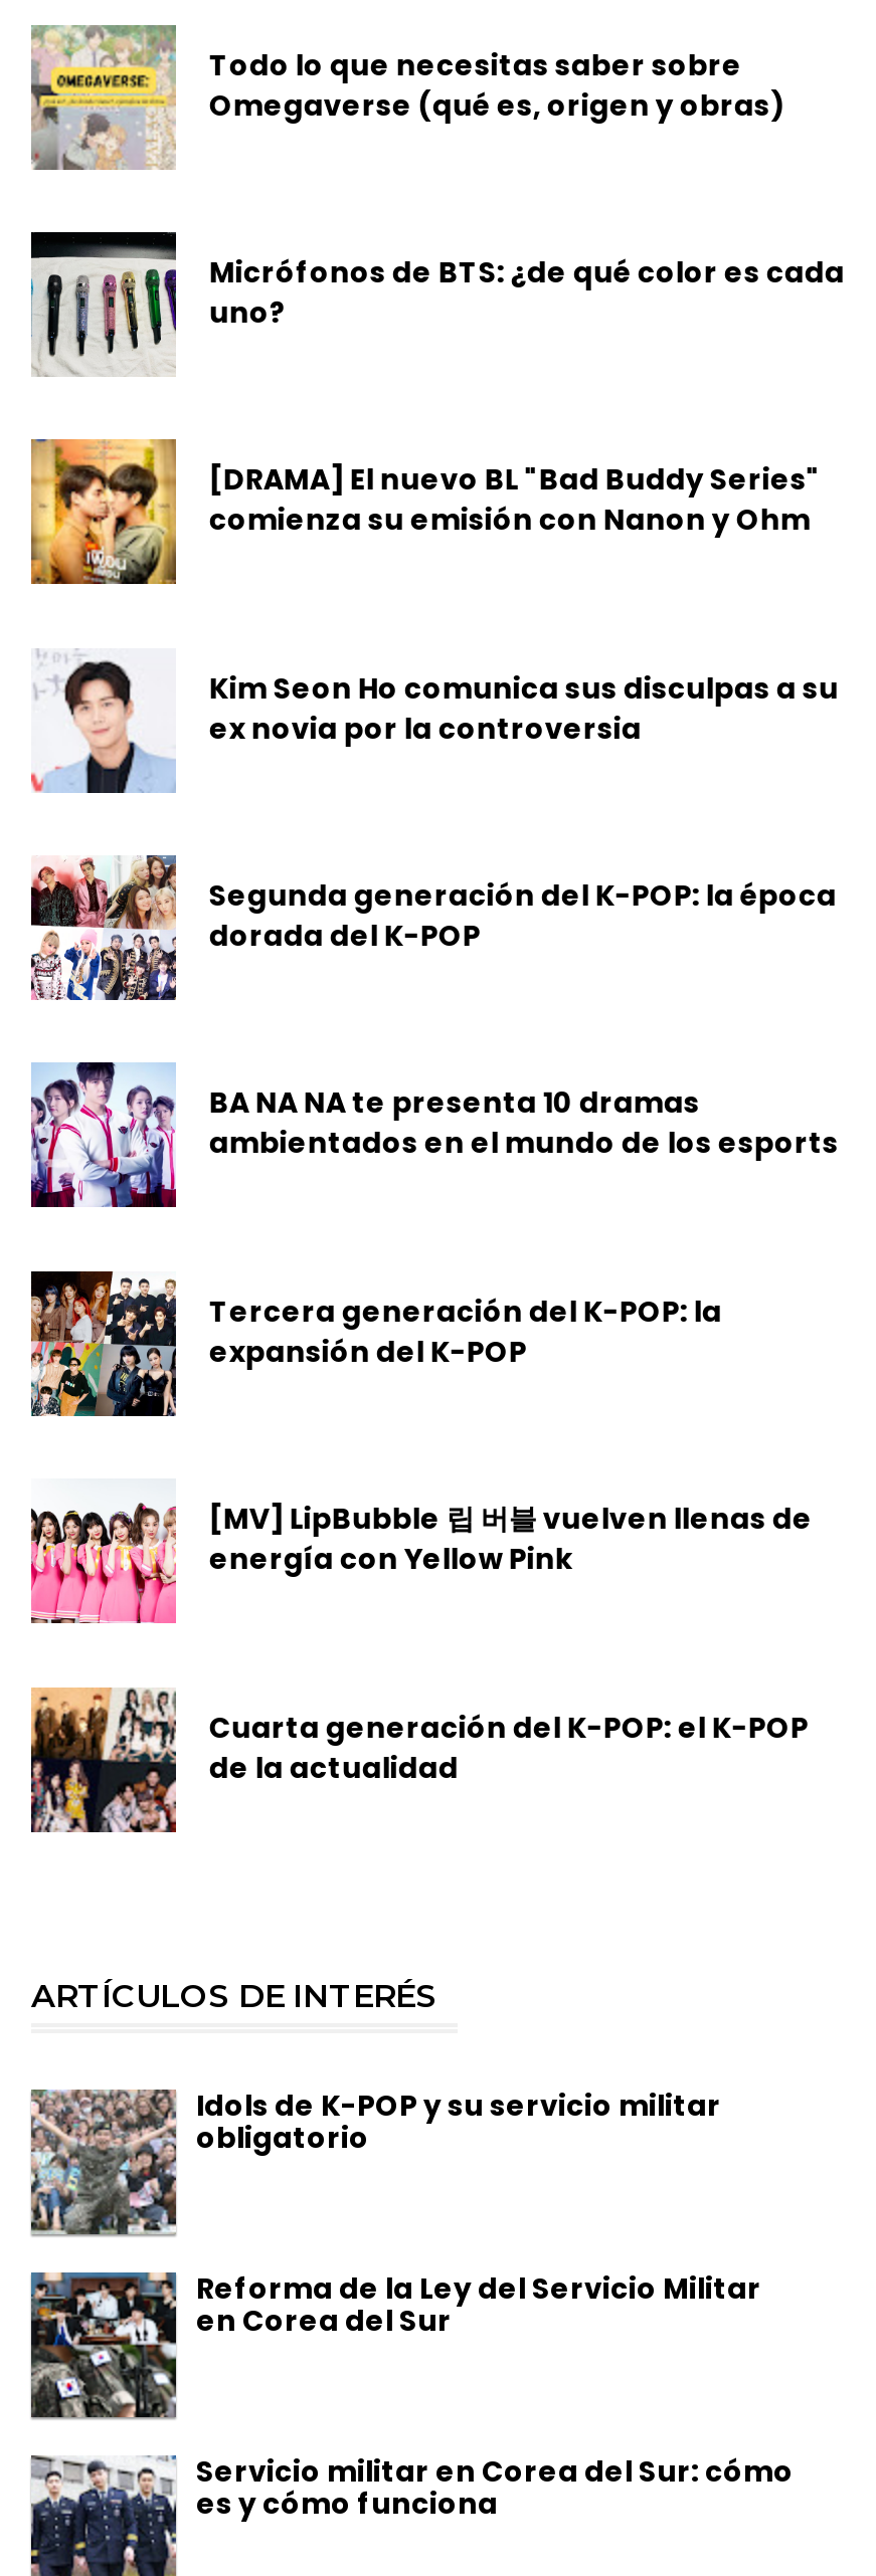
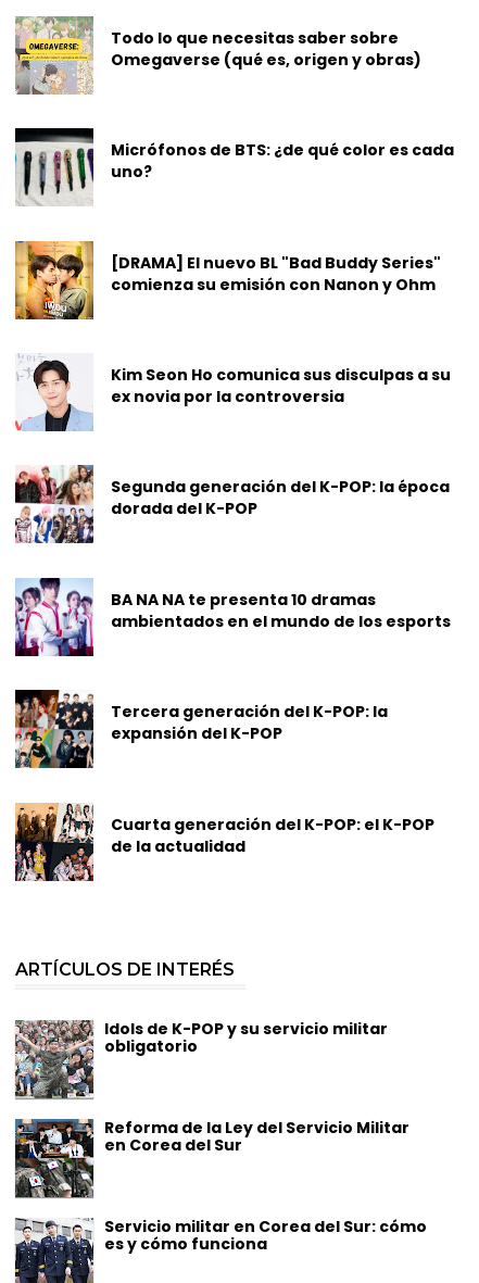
- [image]
- [MV] LipBubble 립 버블 vuelven llenas de
- energía con Yellow Pink
